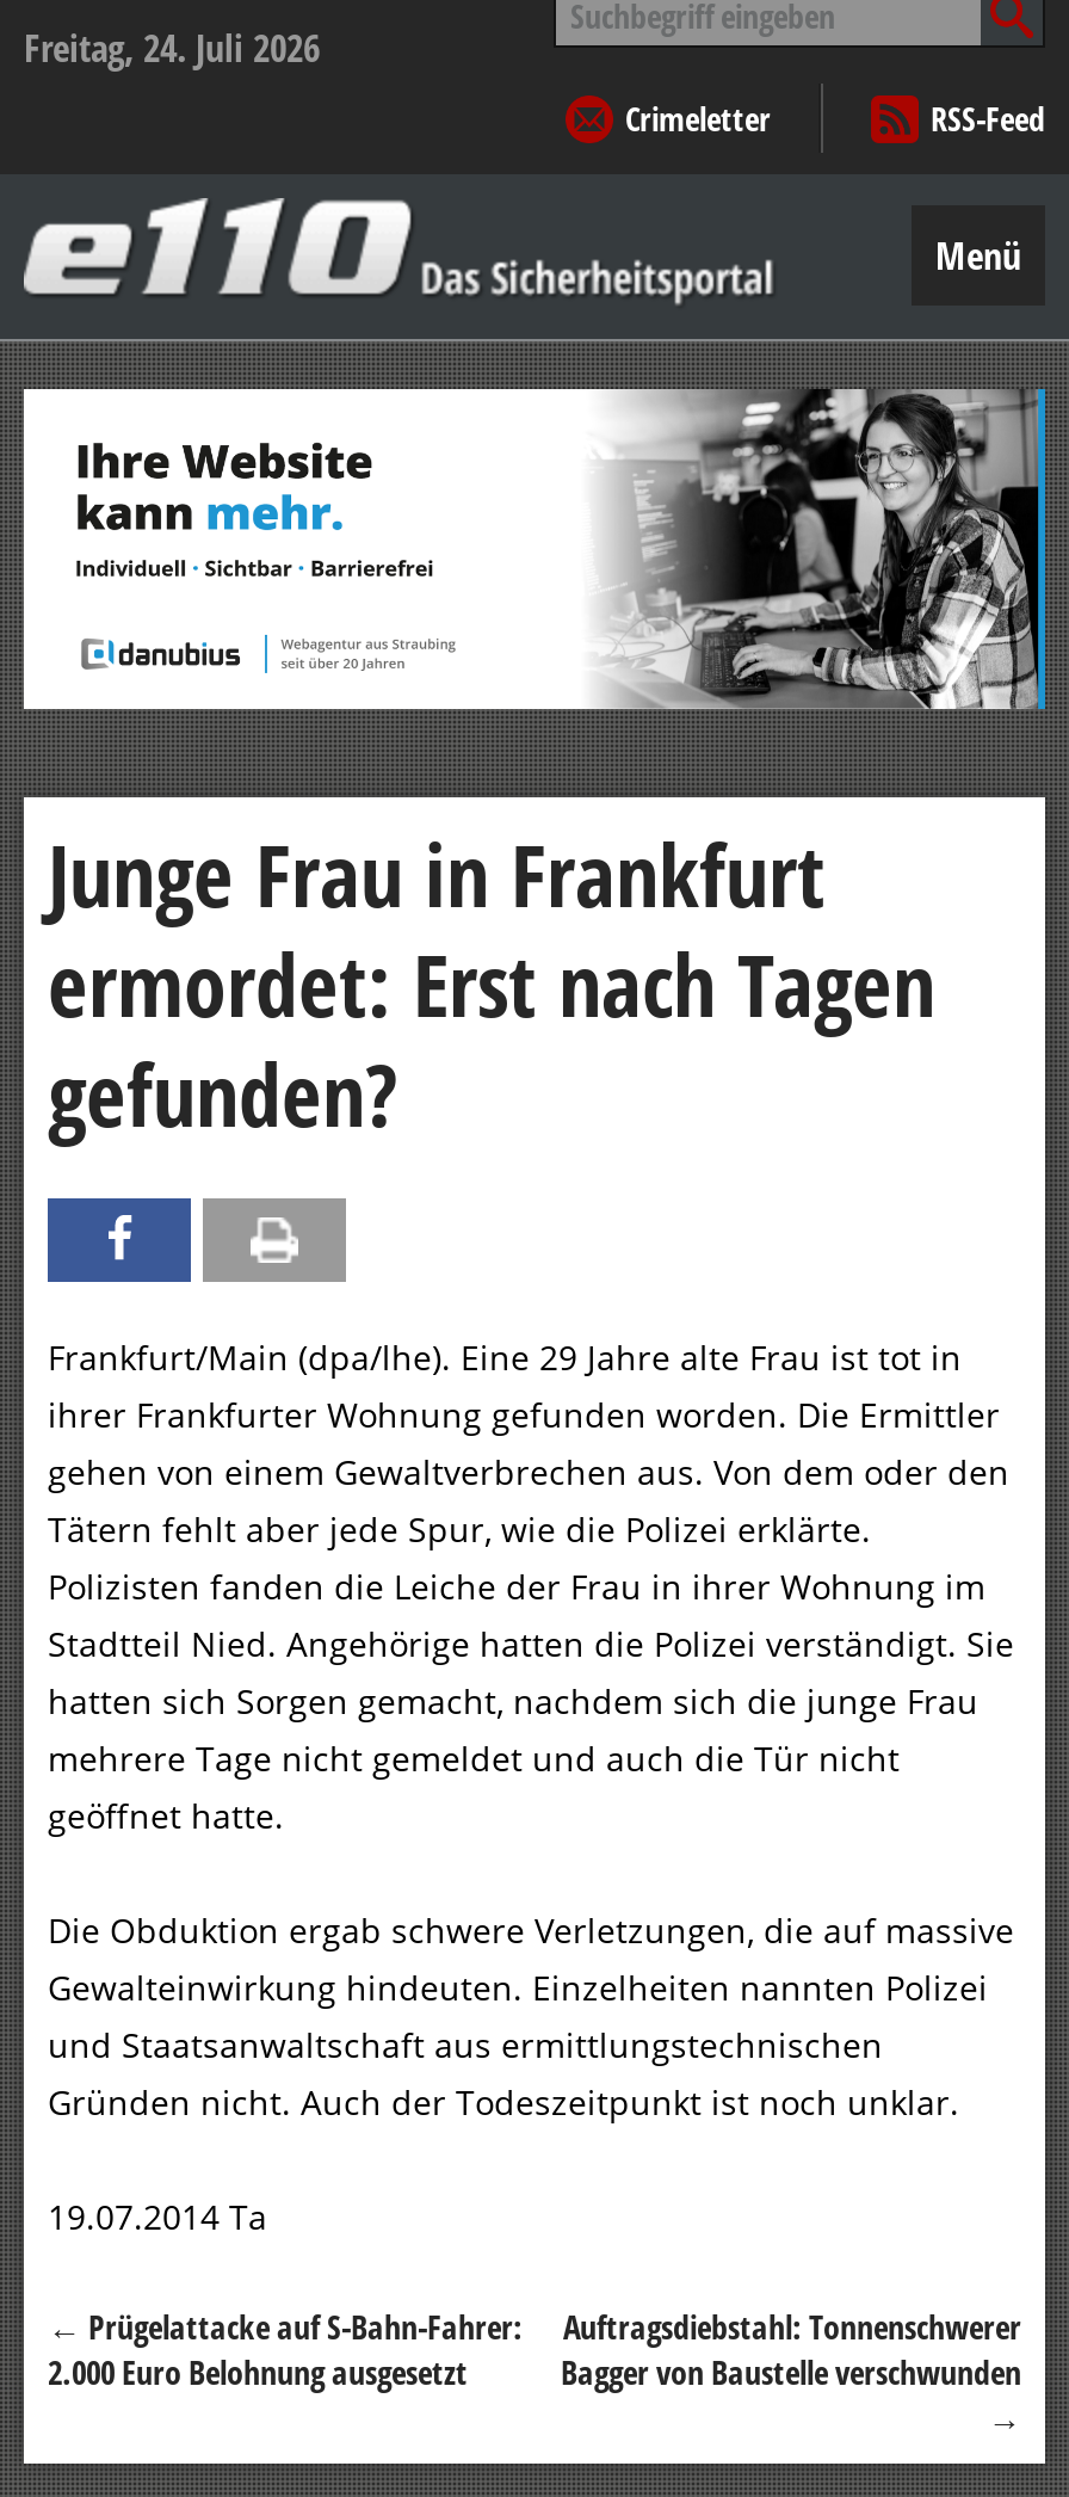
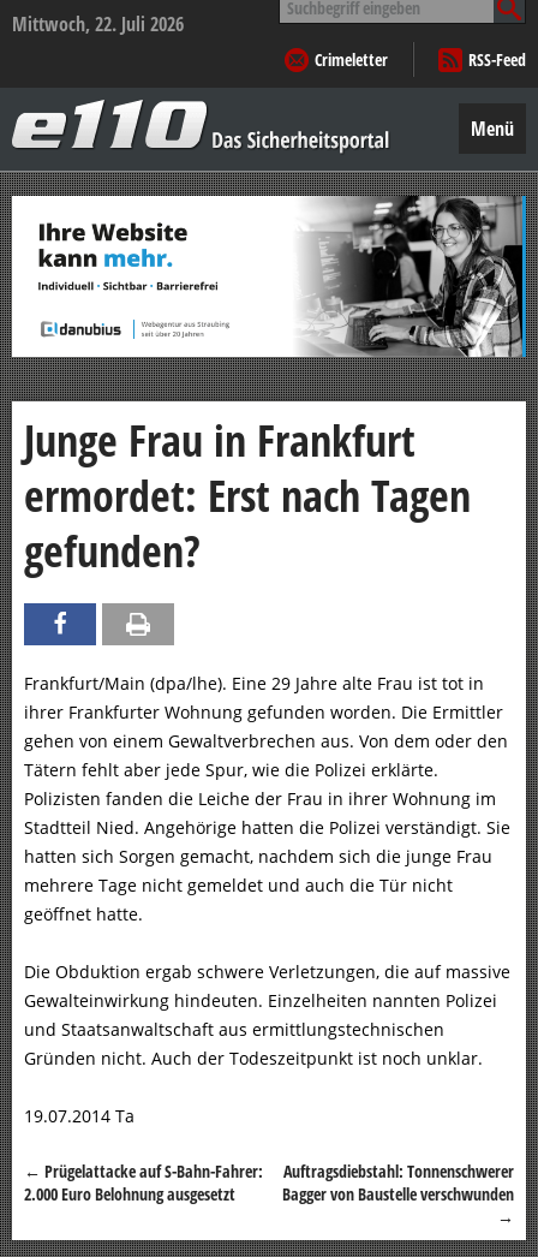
- Freitag, 24. Juli 2026
+ Mittwoch, 22. Juli 2026
